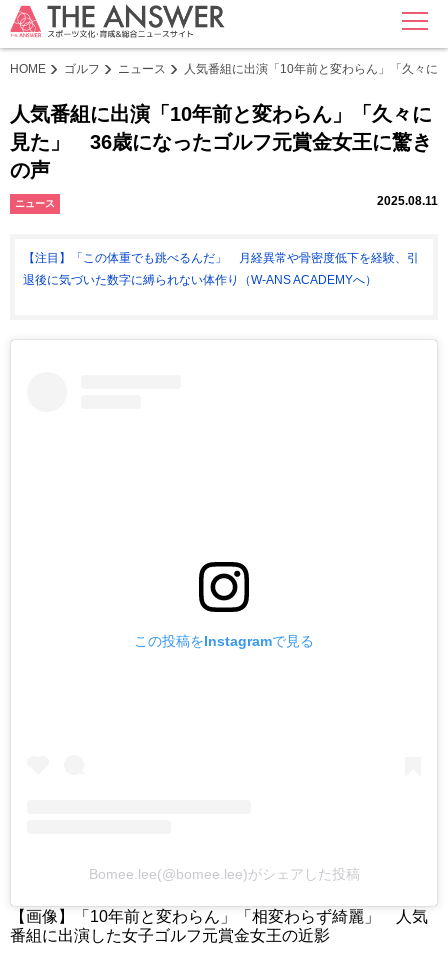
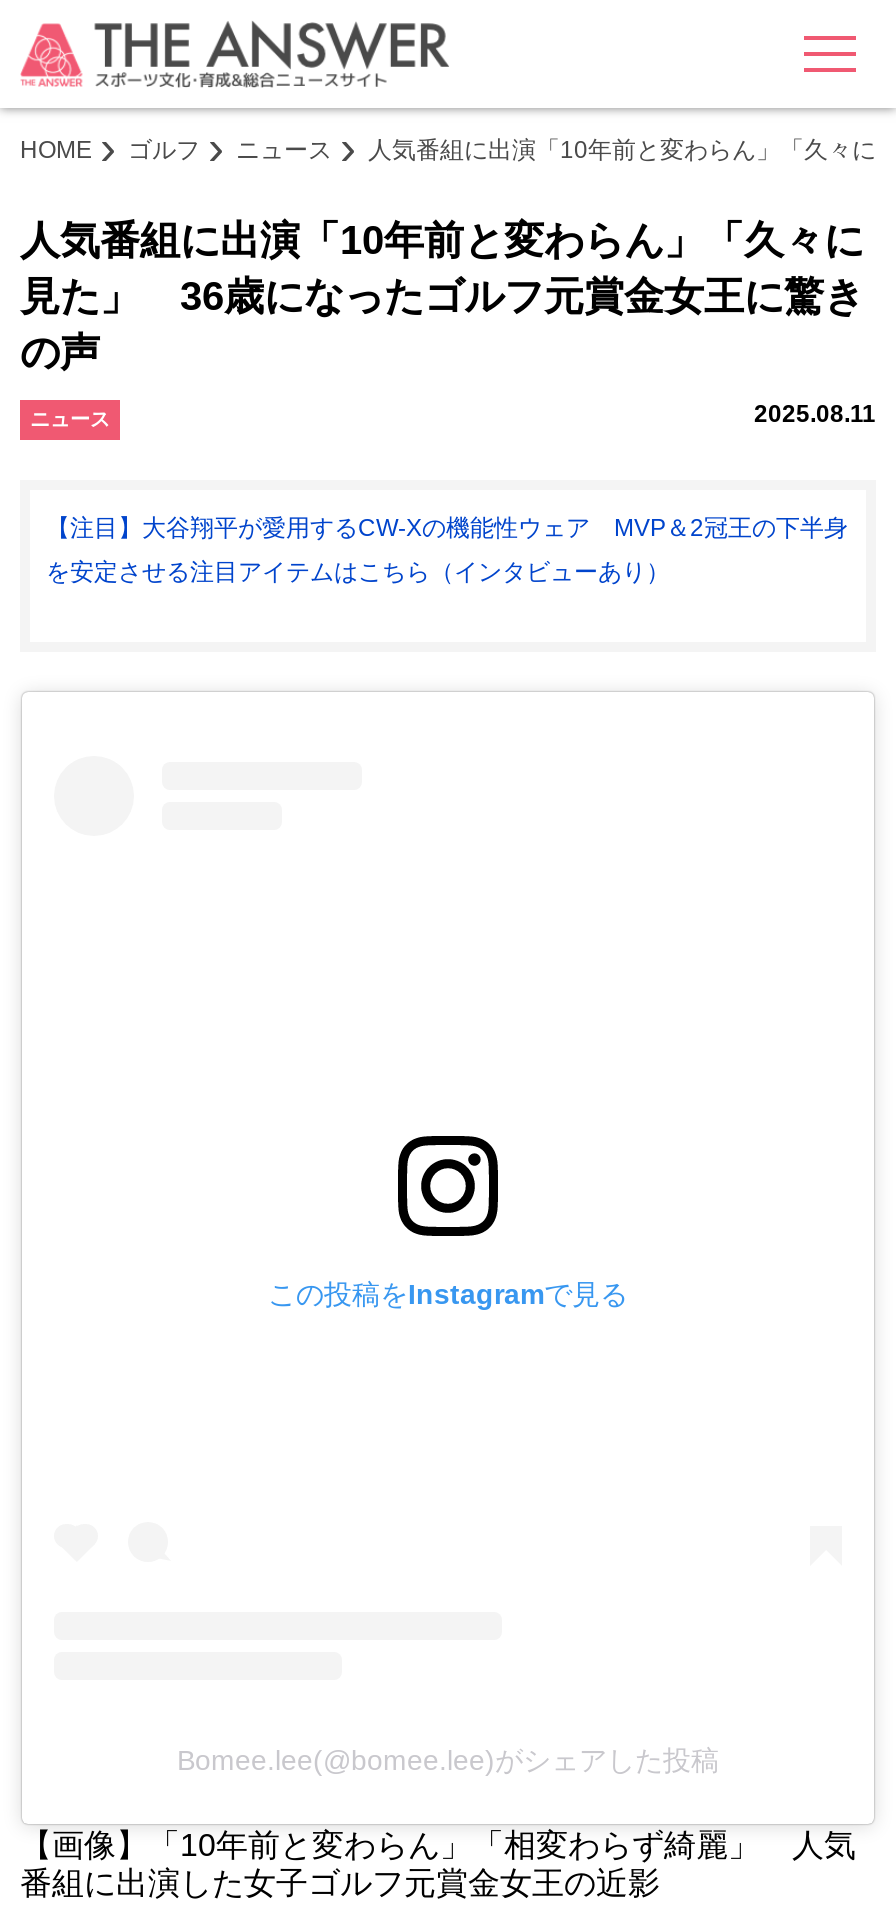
- 【注目】「この体重でも跳べるんだ」 月経異常や骨密度低下を経験、引
+ 【注目】大谷翔平が愛用するCW-Xの機能性ウェア MVP＆2冠王の下半身

- 退後に気づいた数字に縛られない体作り（W-ANS ACADEMYへ）
+ を安定させる注目アイテムはこちら（インタビューあり）
